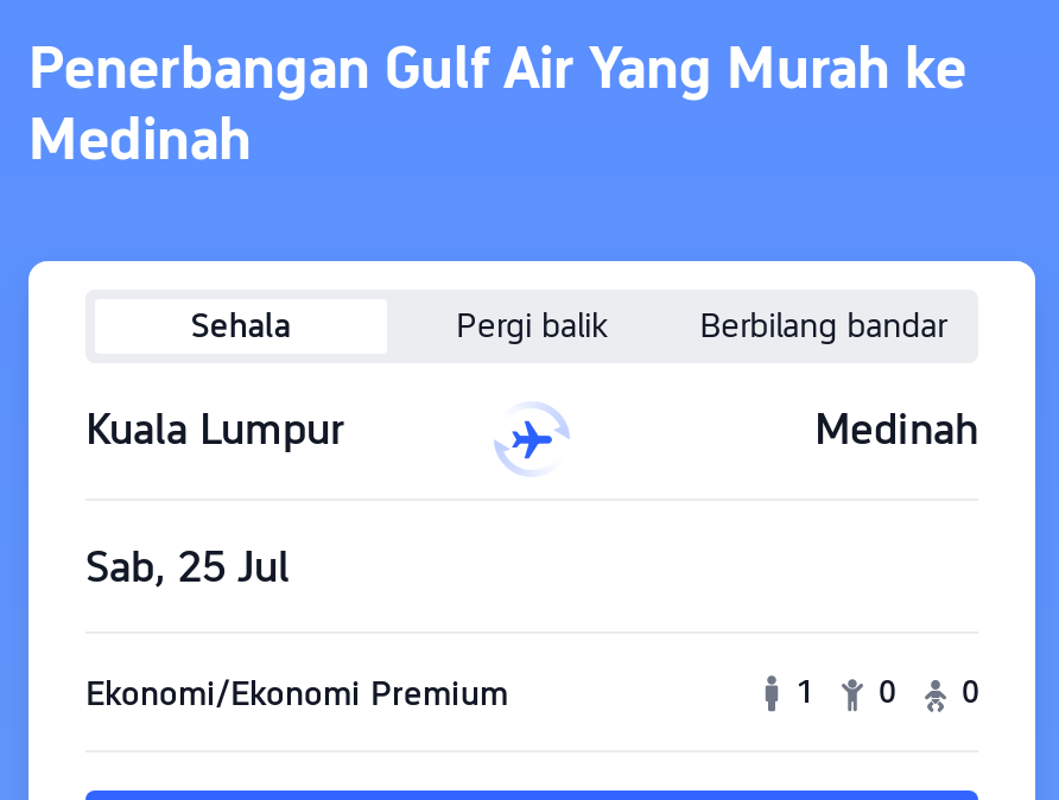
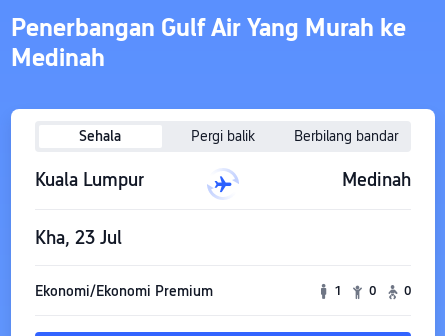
- Sab, 25 Jul
+ Kha, 23 Jul
